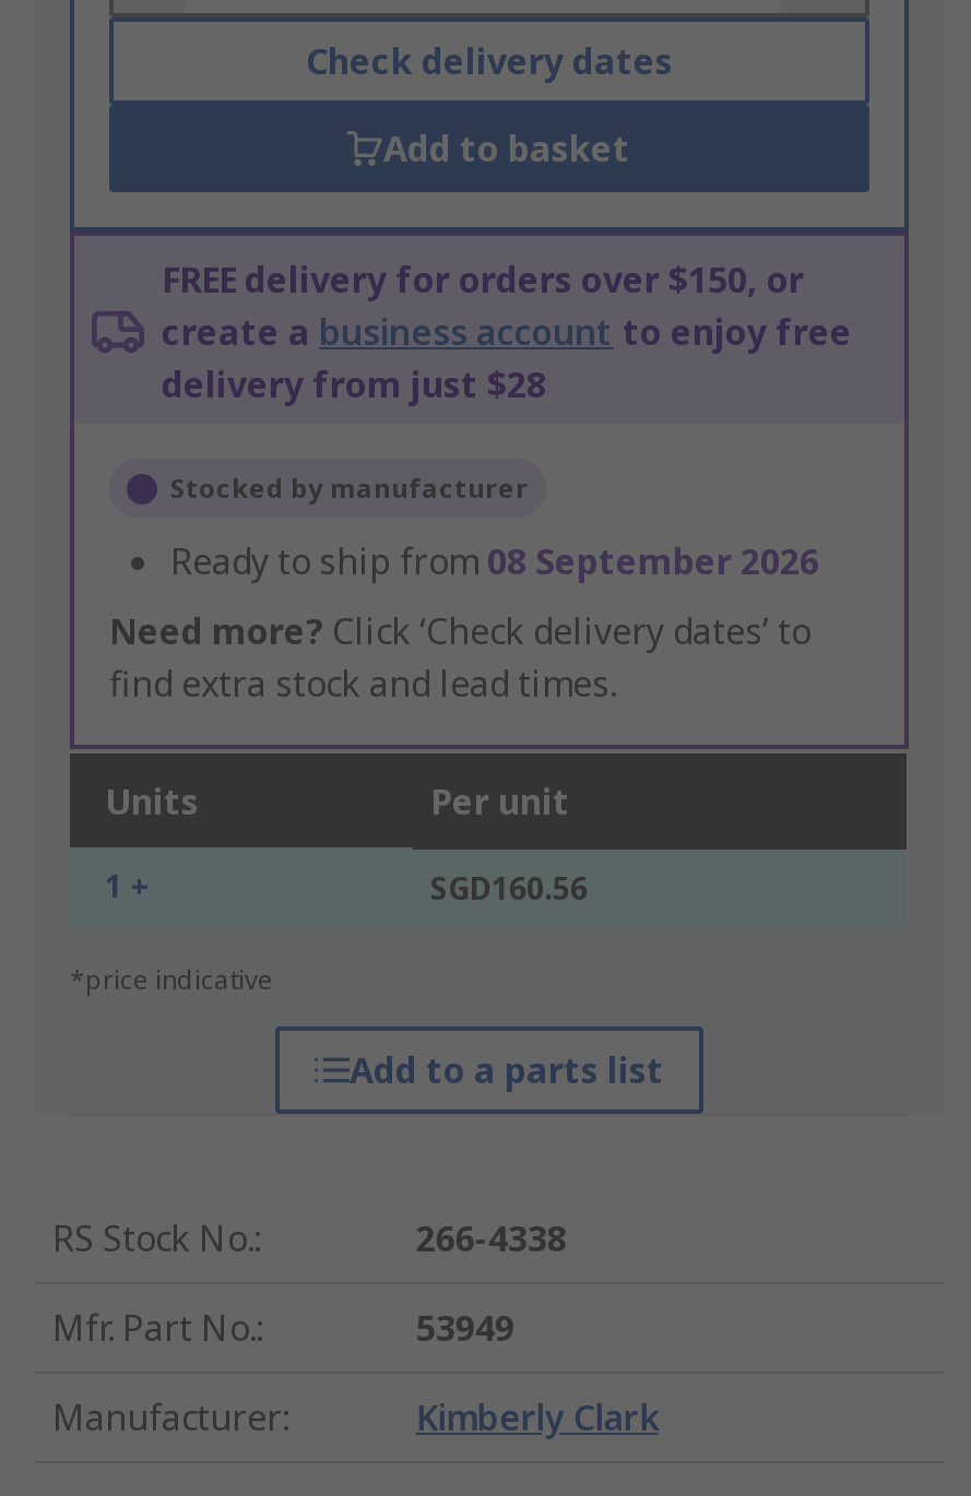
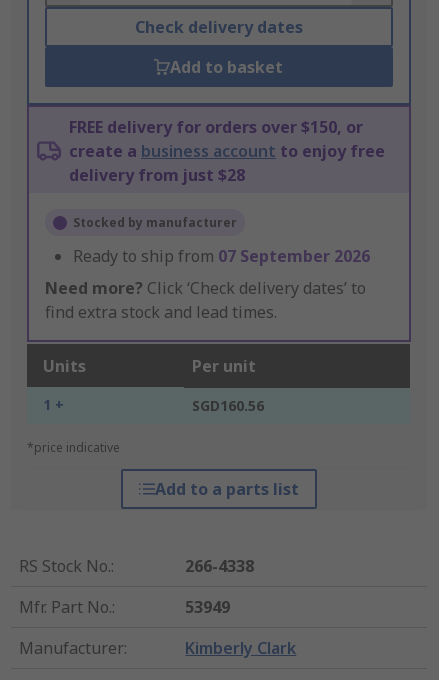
- Ready to ship from 08 September 2026
+ Ready to ship from 07 September 2026
